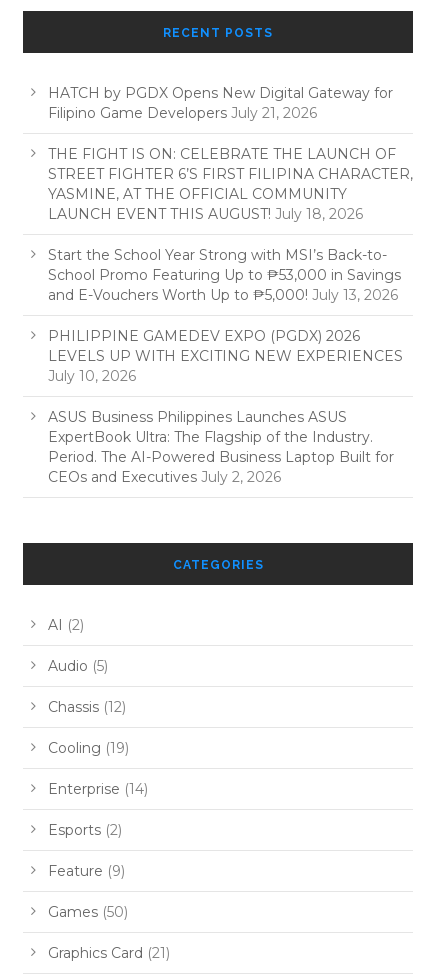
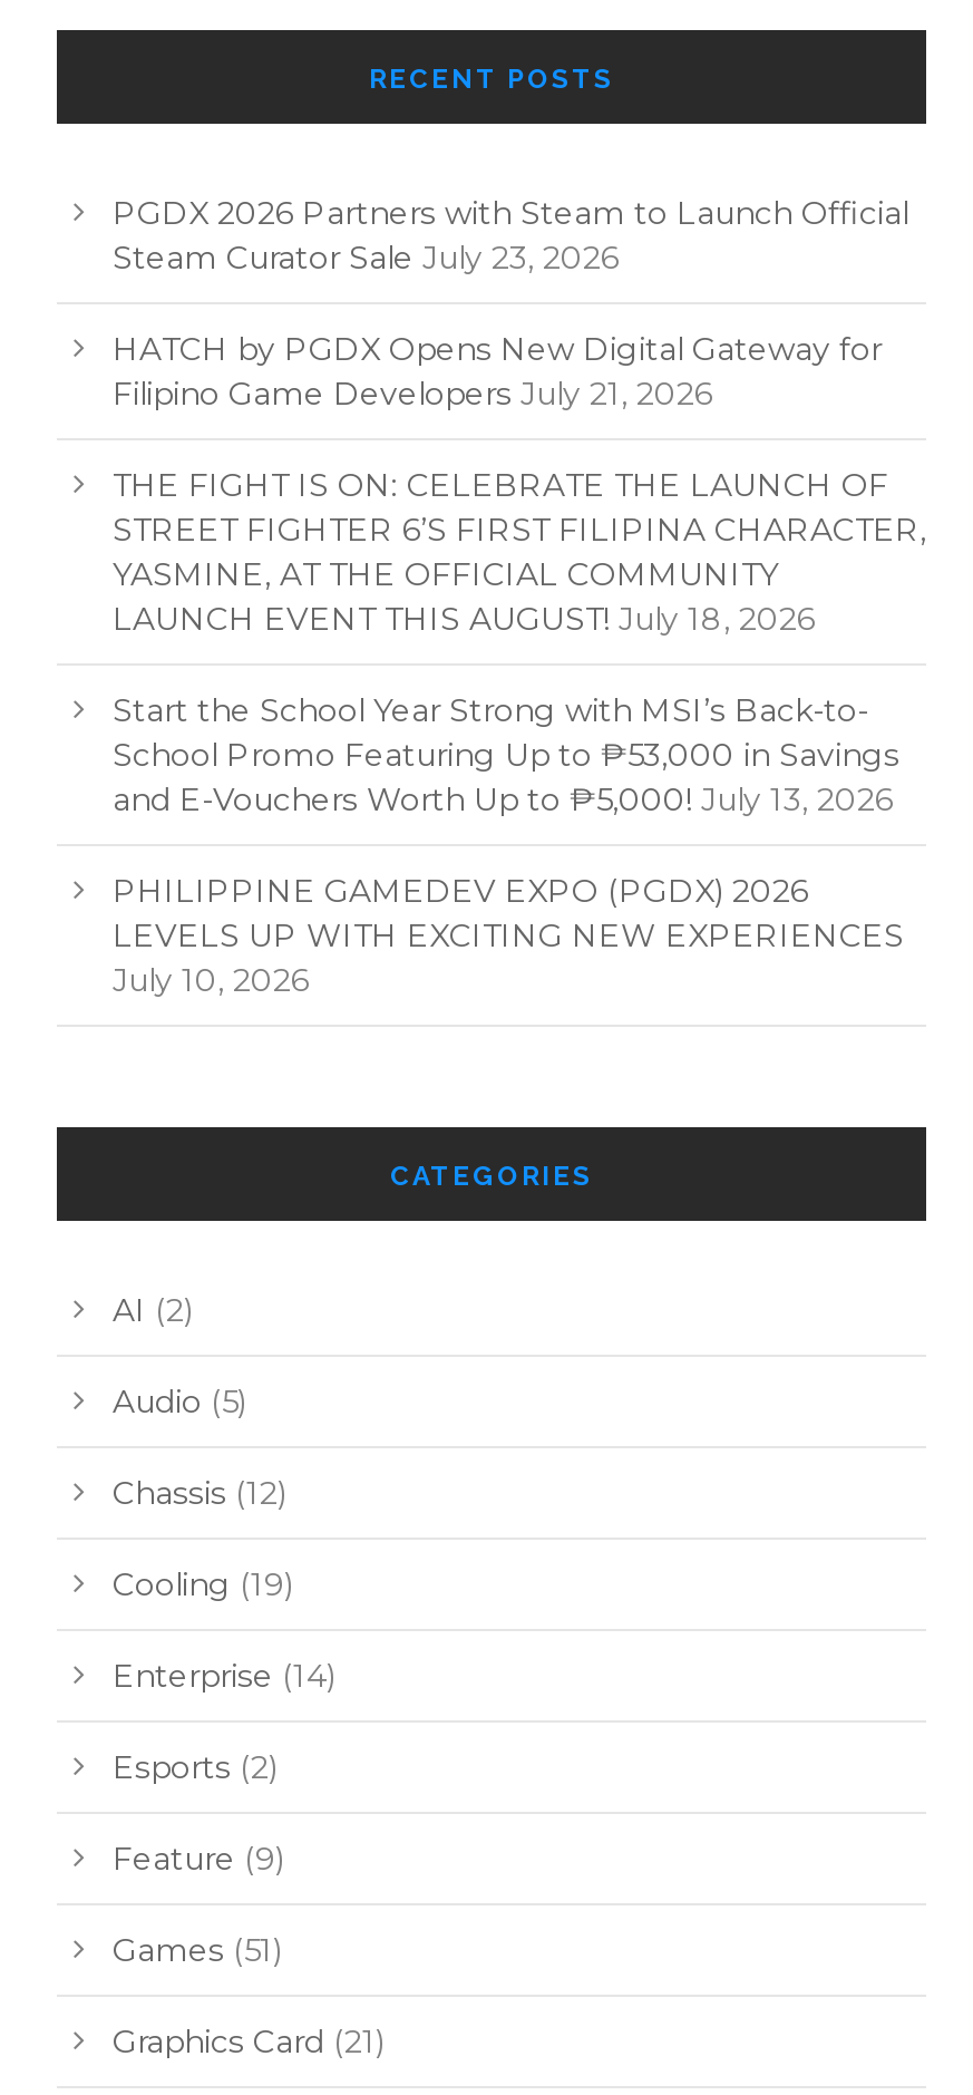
+ PGDX 2026 Partners with Steam to Launch Official
+ Steam Curator Sale July 23, 2026

moved down: HATCH by PGDX Opens New Digital Gateway for | Filipino Game Developers July 21, 2026 | THE FIGHT IS ON: CELEBRATE THE LAUNCH OF | ... | LEVELS UP WITH EXCITING NEW EXPERIENCES | July 10, 2026

- ASUS Business Philippines Launches ASUS
- ExpertBook Ultra: The Flagship of the Industry.
- Period. The AI-Powered Business Laptop Built for
- CEOs and Executives July 2, 2026

- Games (50)
+ Games (51)
